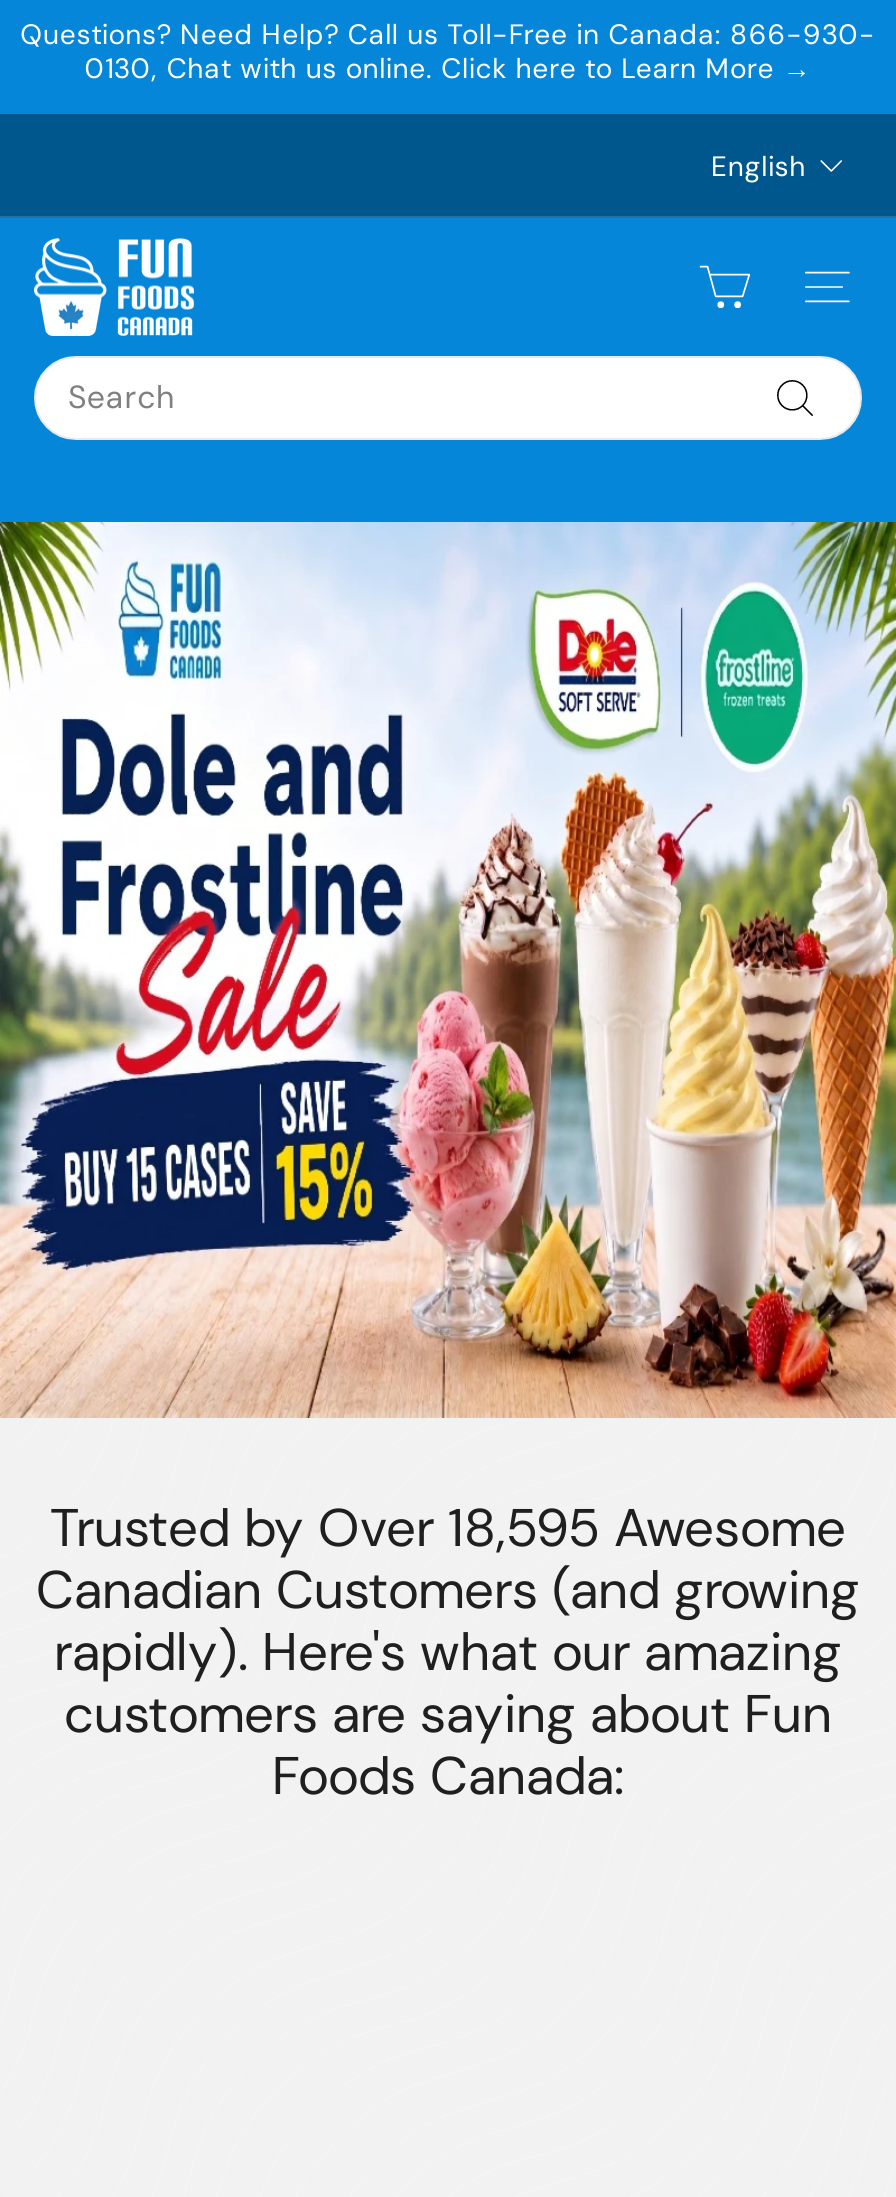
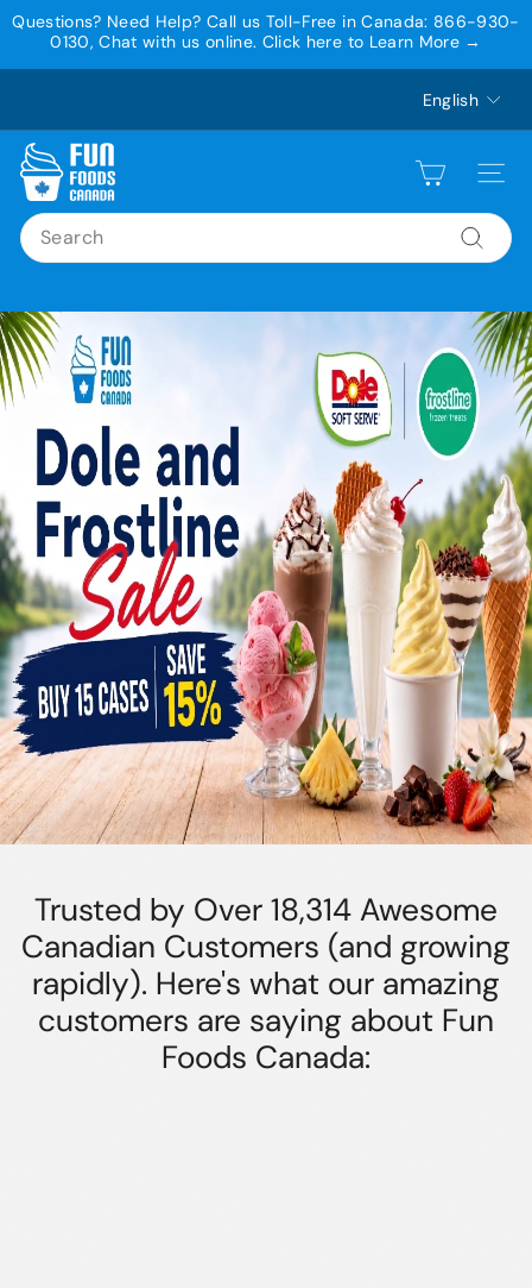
- Trusted by Over 18,595 Awesome
+ Trusted by Over 18,314 Awesome
